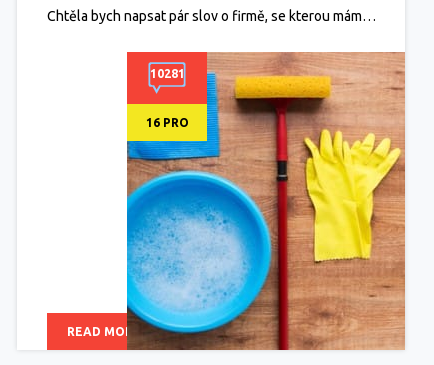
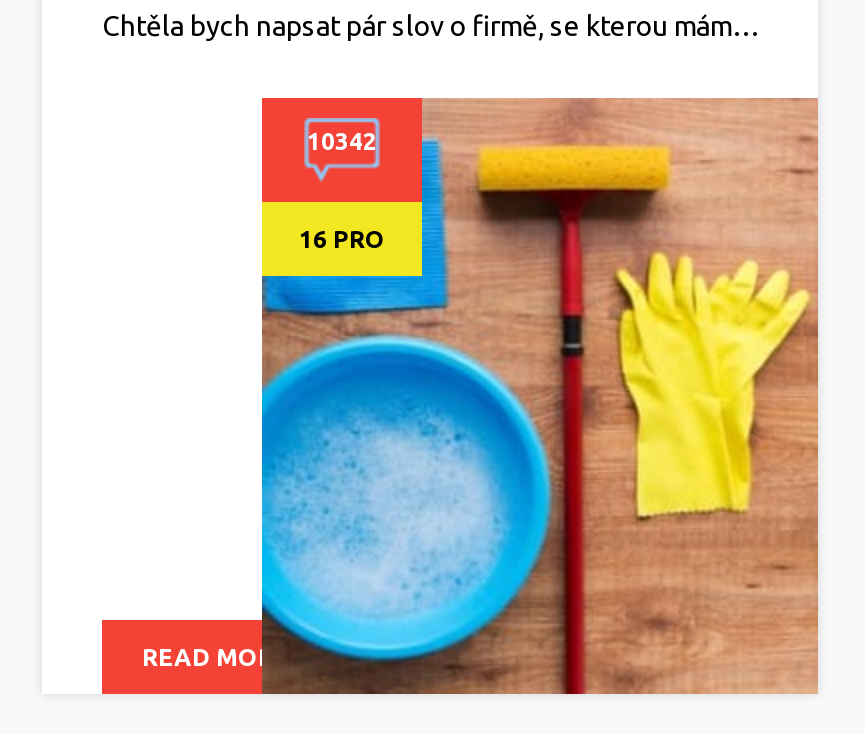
- 10281
+ 10342
